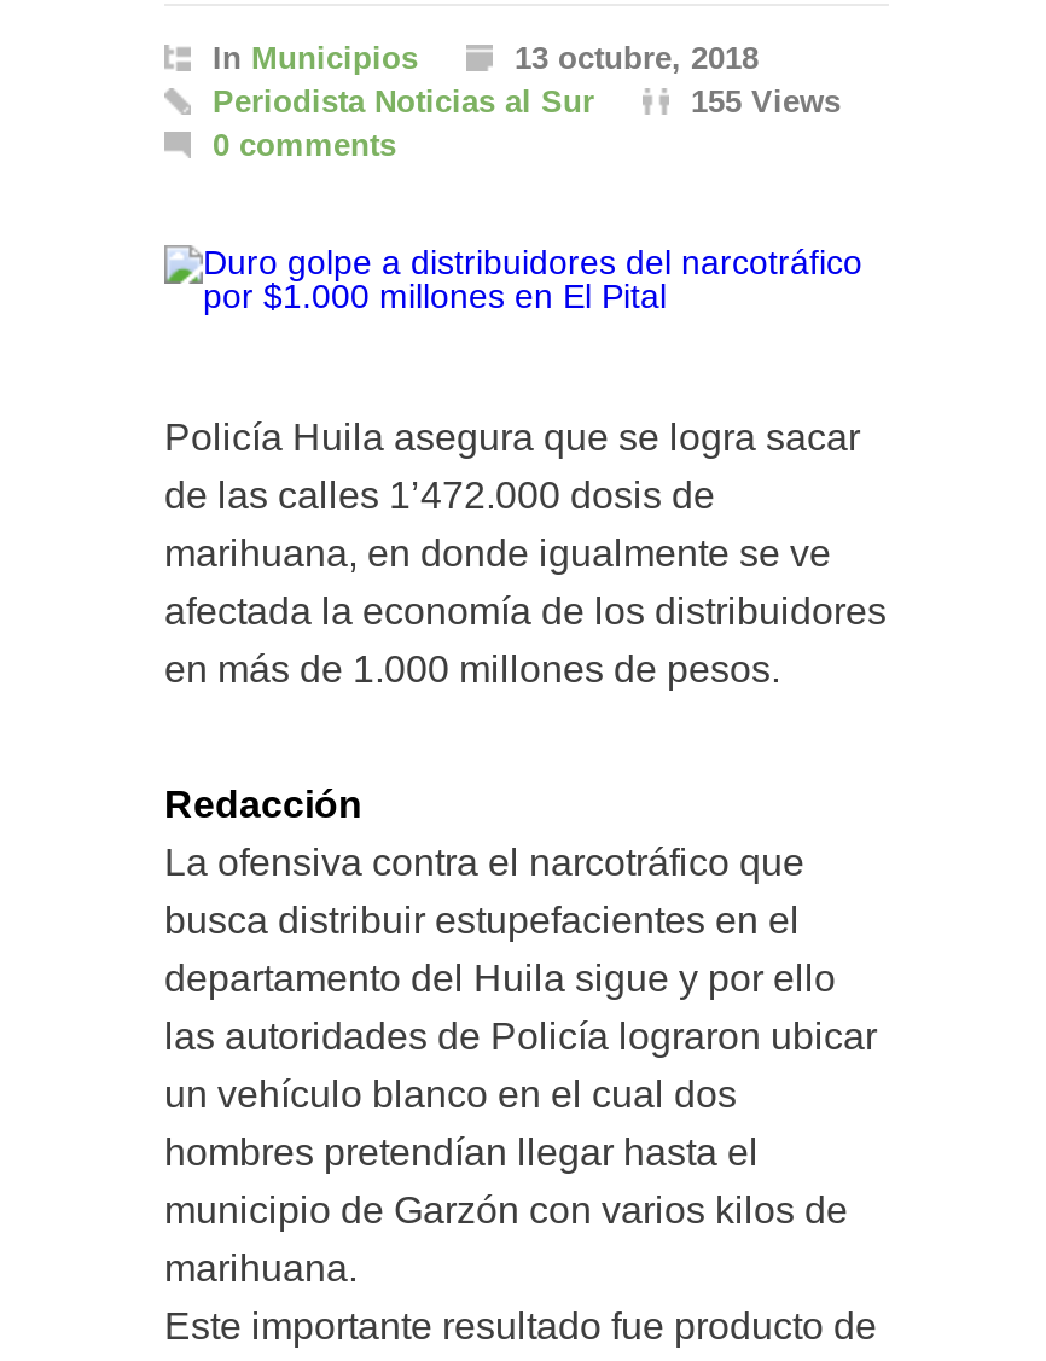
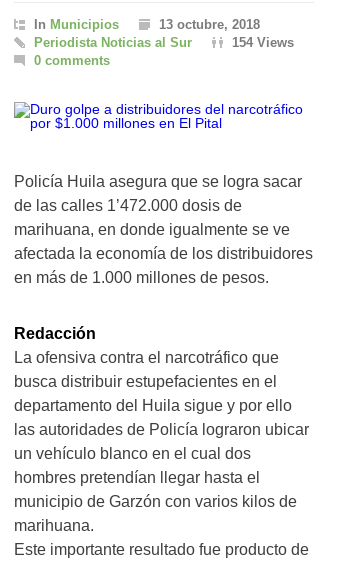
- 155 Views
+ 154 Views
